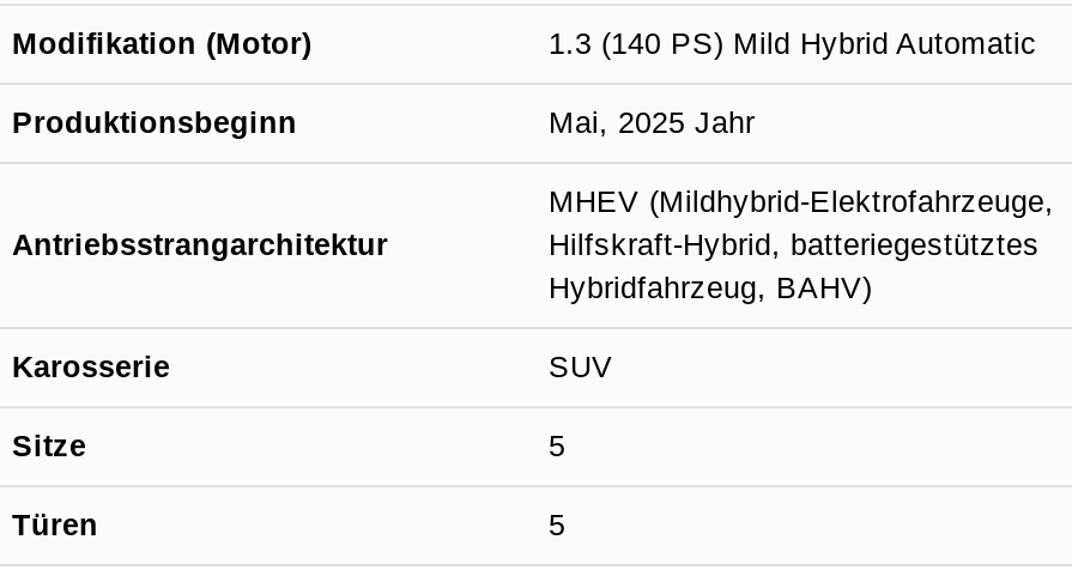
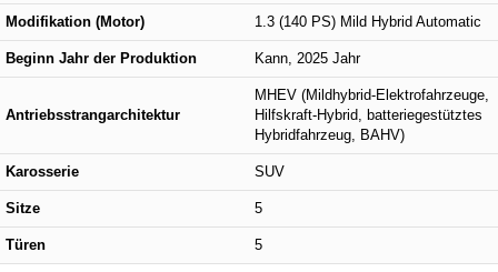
- Produktionsbeginn
- Mai, 2025 Jahr
+ Beginn Jahr der Produktion
+ Kann, 2025 Jahr
